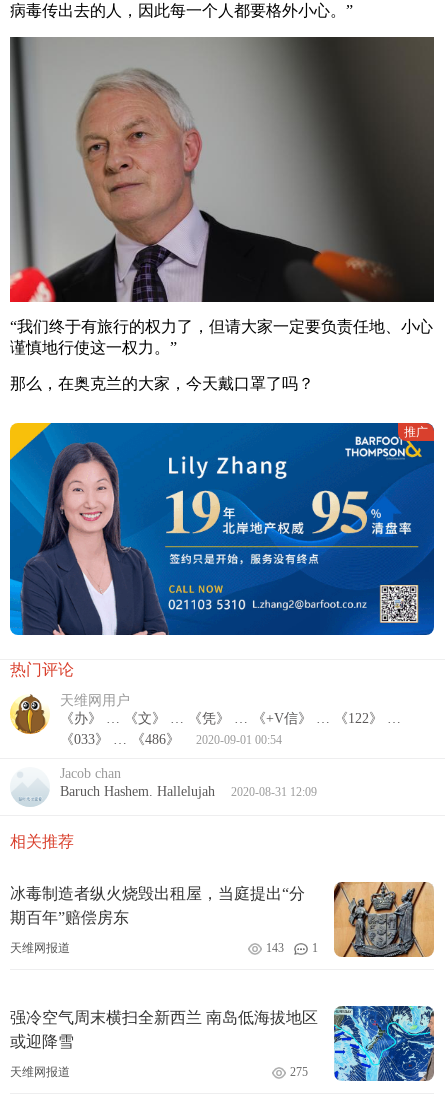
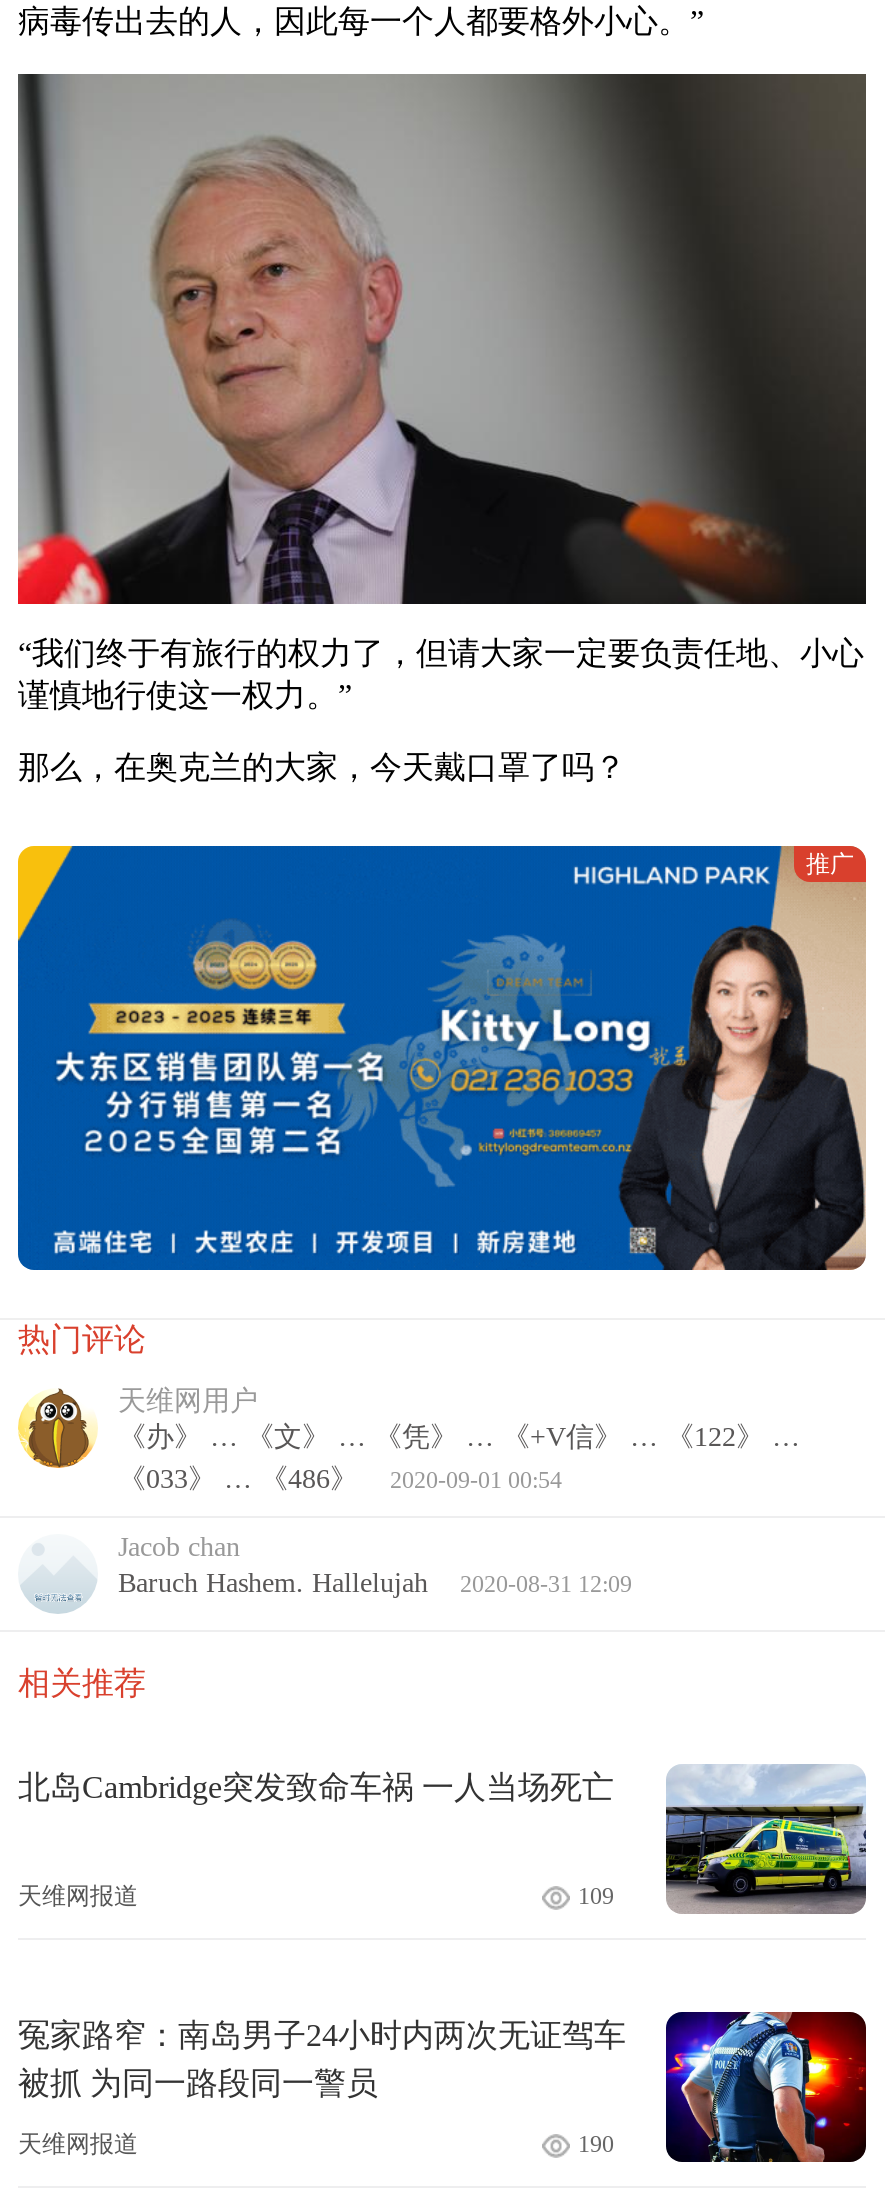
- [image]
+ [image]

- 冰毒制造者纵火烧毁出租屋，当庭提出“分
- 期百年”赔偿房东
+ 北岛Cambridge突发致命车祸 一人当场死亡

- [image]
- 143
- 1
+ [image]
+ 109

- [image]
- 强冷空气周末横扫全新西兰 南岛低海拔地区
- 或迎降雪
+ [image]
+ 冤家路窄：南岛男子24小时内两次无证驾车
+ 被抓 为同一路段同一警员

- 275
+ 190
